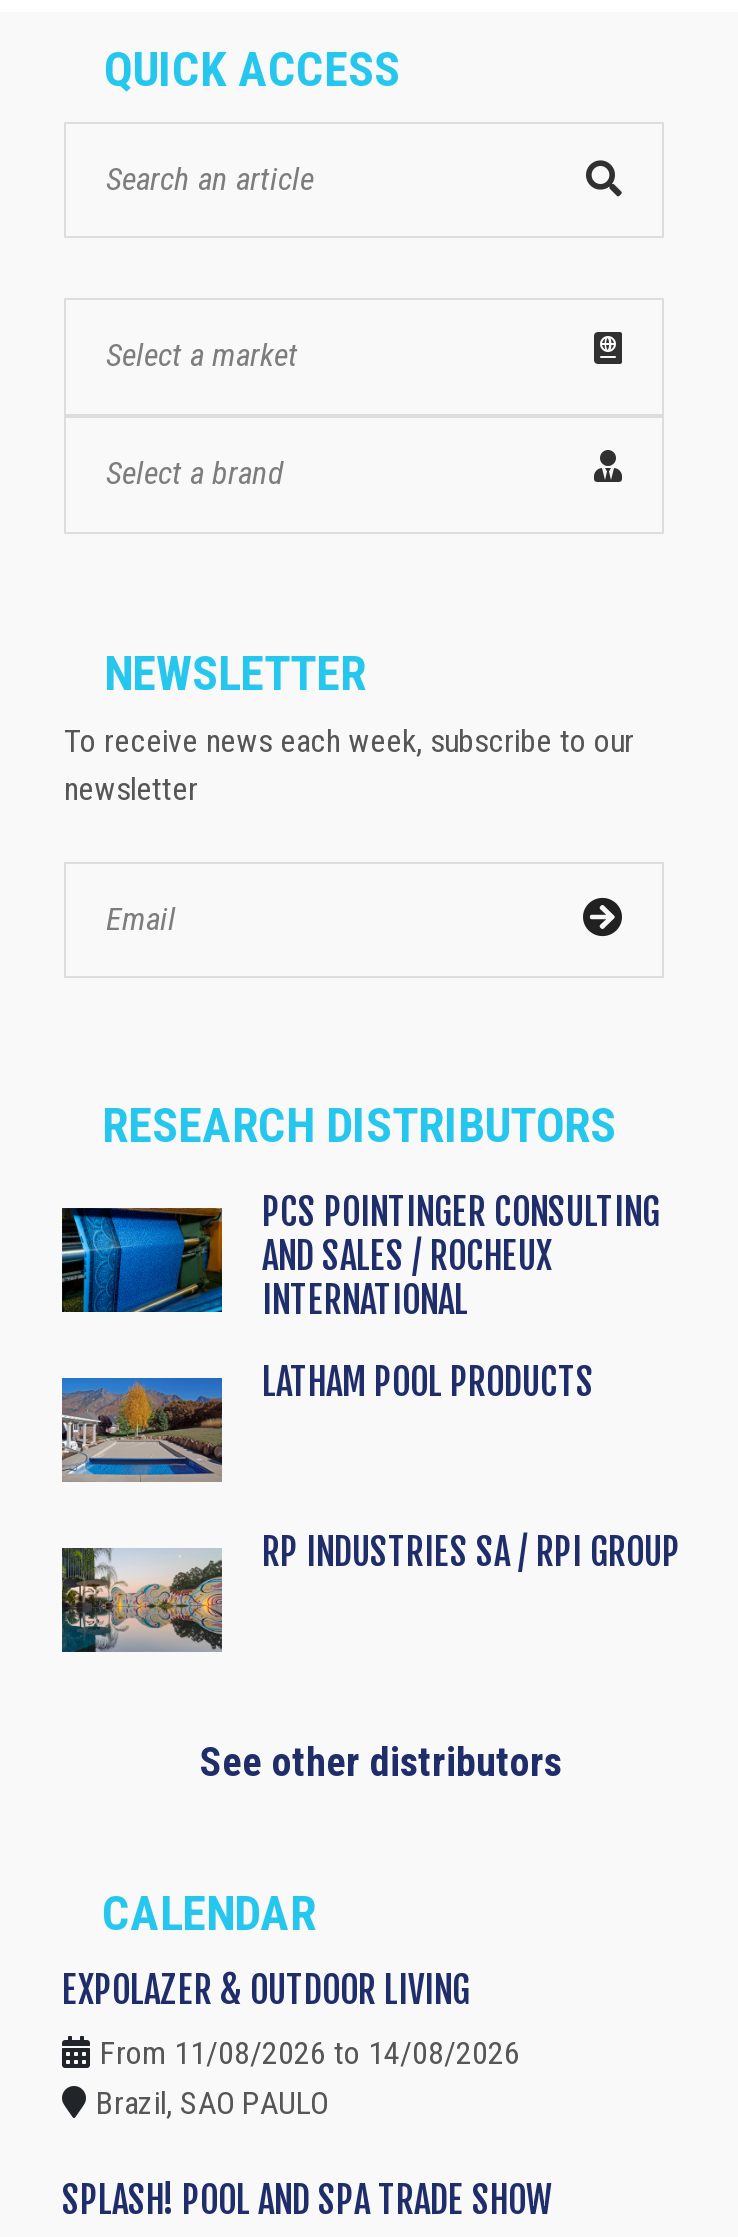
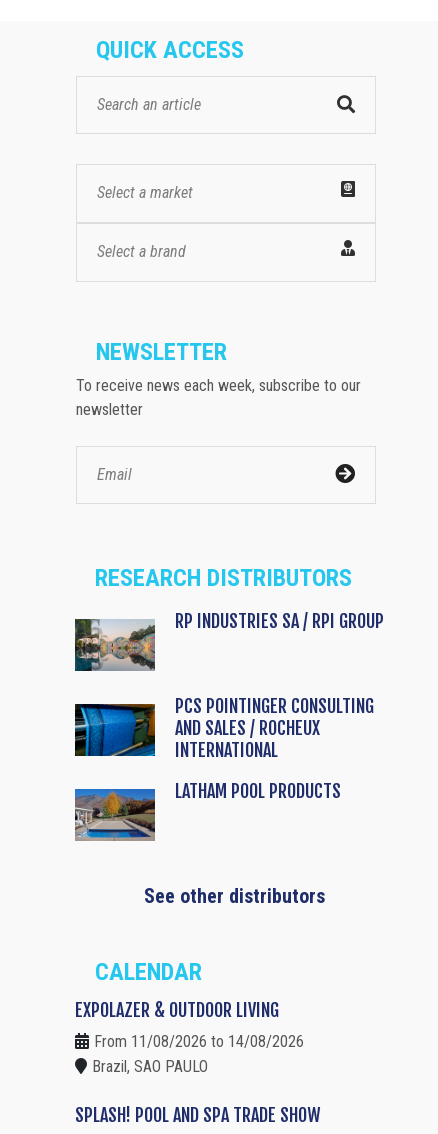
moved down: [image] | PCS POINTINGER CONSULTING | AND SALES / ROCHEUX | INTERNATIONAL | LATHAM POOL PRODUCTS

moved down: [image]

moved up: [image] | RP INDUSTRIES SA / RPI GROUP
